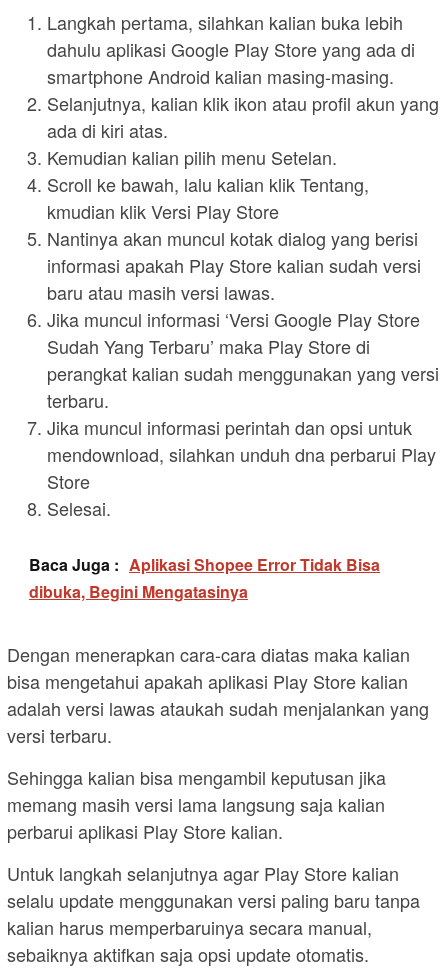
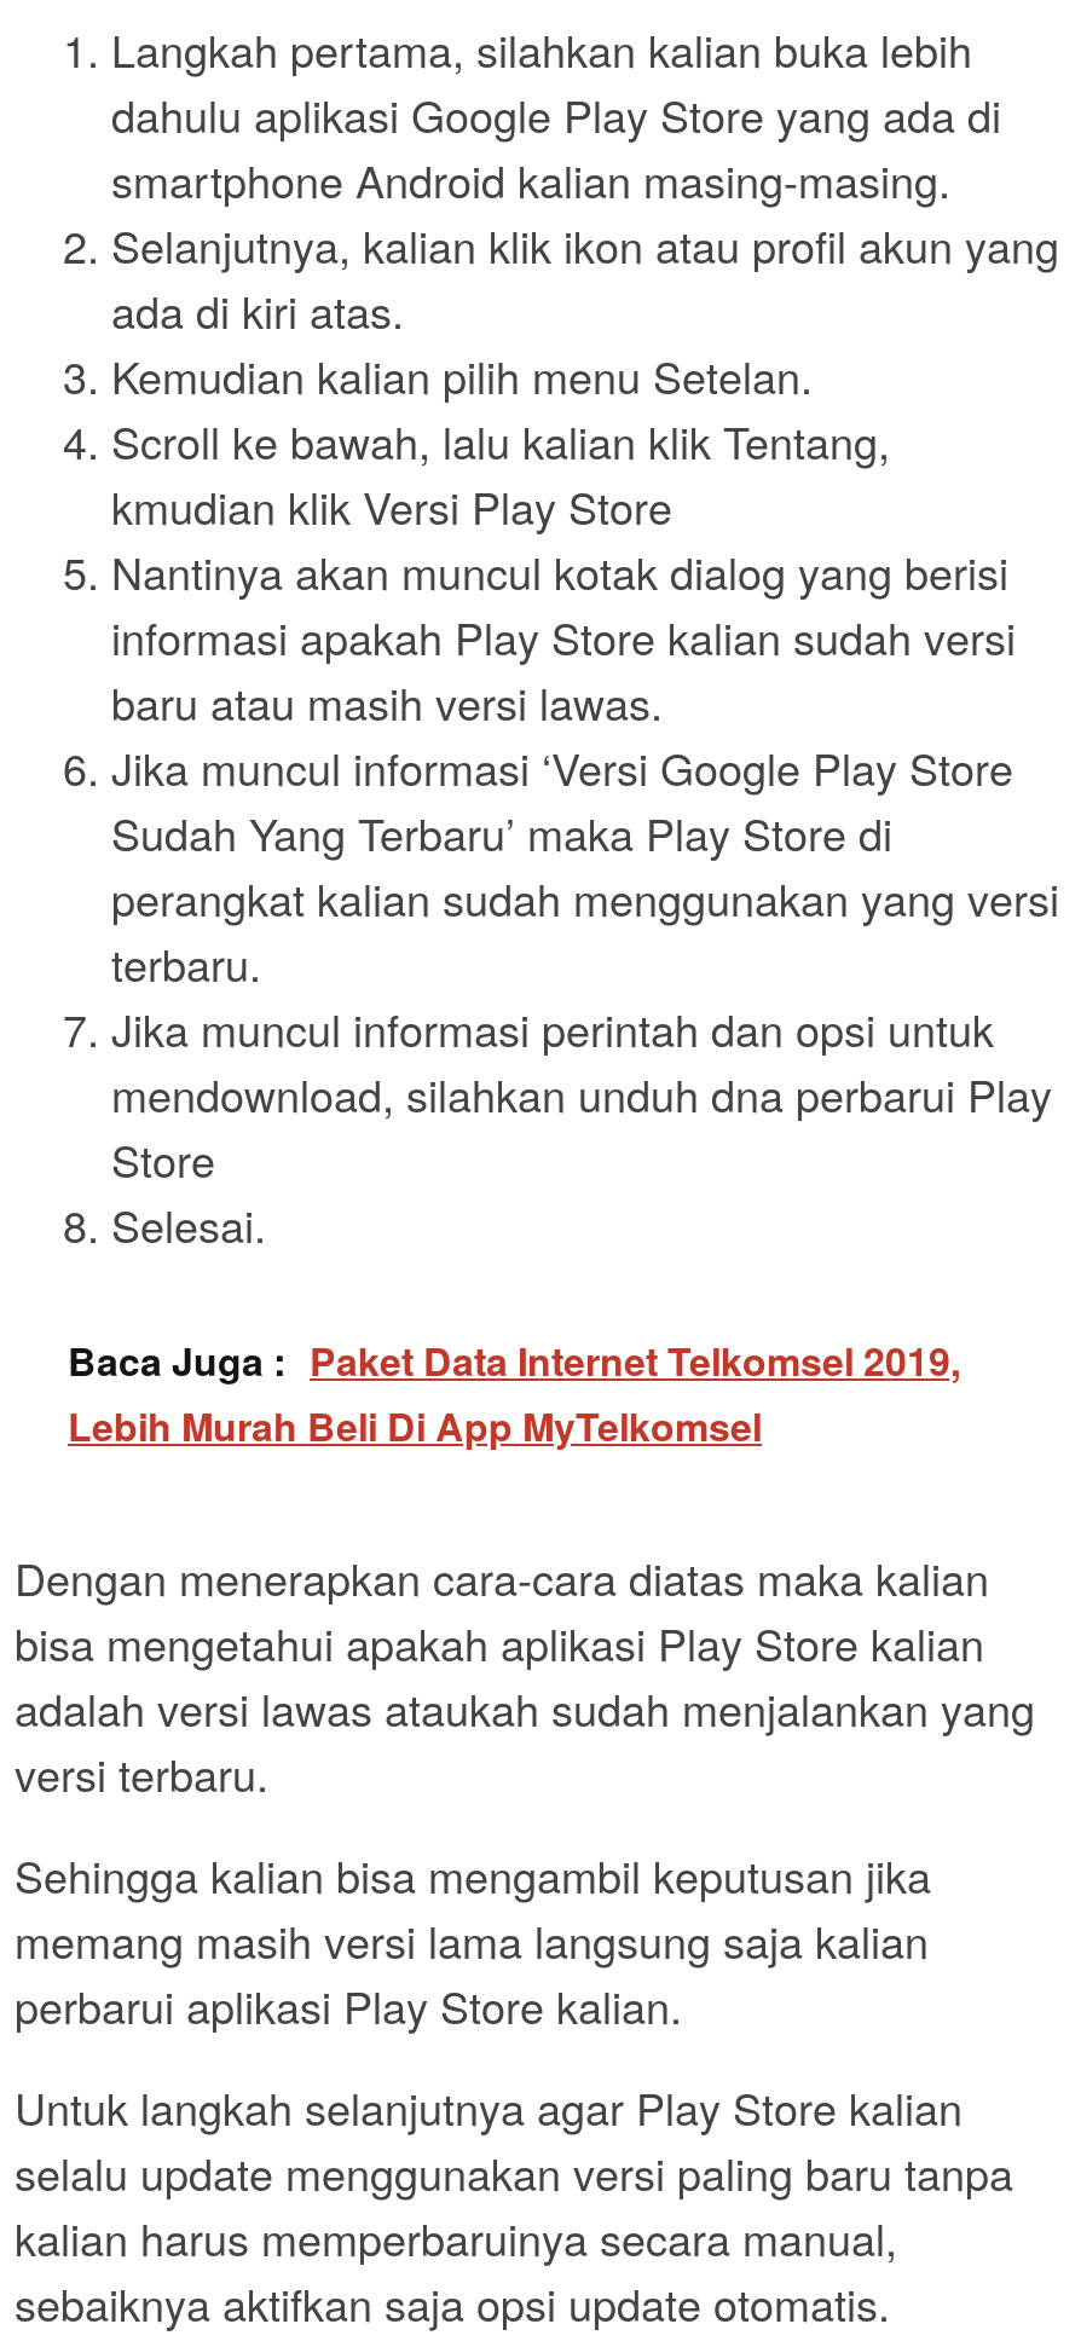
- Baca Juga : Aplikasi Shopee Error Tidak Bisa
- dibuka, Begini Mengatasinya
+ Baca Juga : Paket Data Internet Telkomsel 2019,
+ Lebih Murah Beli Di App MyTelkomsel
